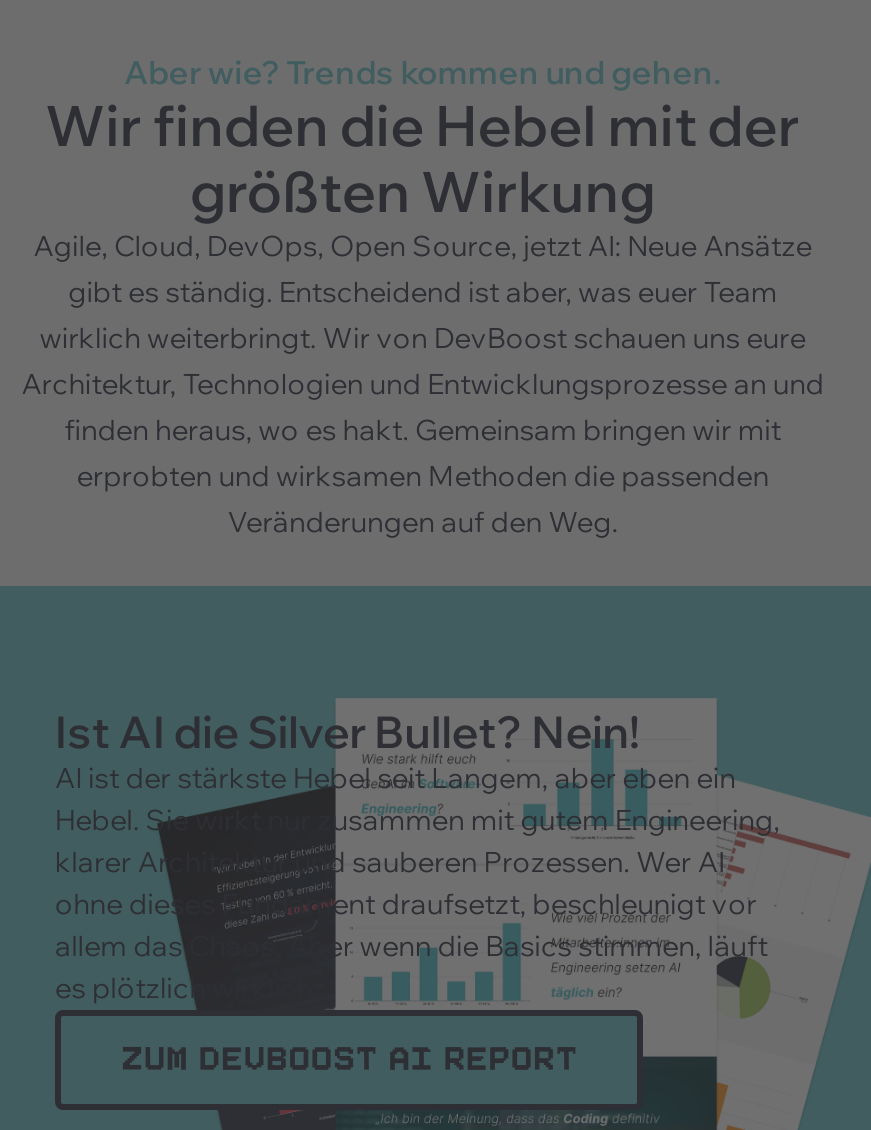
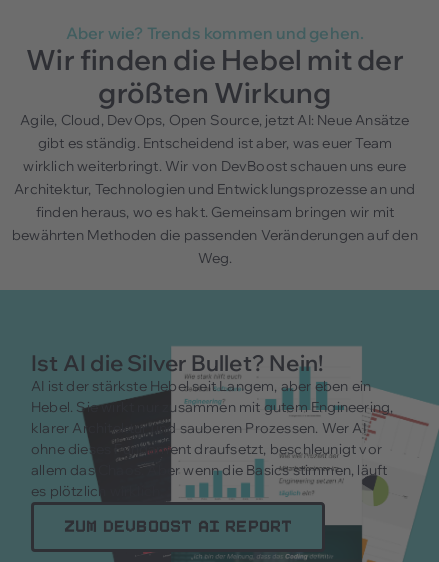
- erprobten und wirksamen Methoden die passenden
- Veränderungen auf den Weg.
+ bewährten Methoden die passenden Veränderungen auf den
+ Weg.
